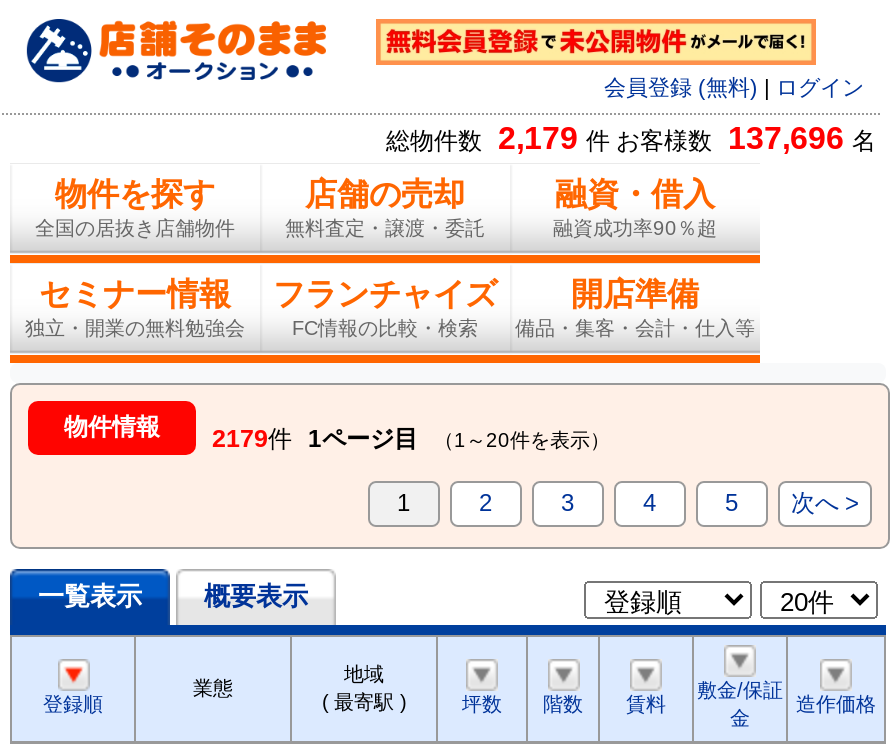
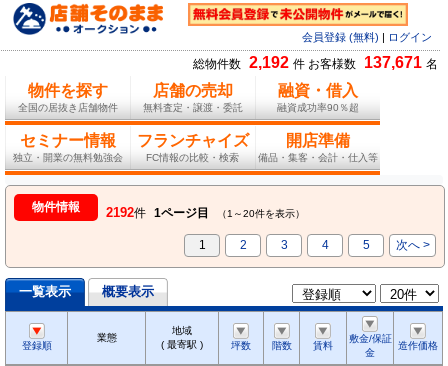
- 総物件数 2,179 件 お客様数 137,696 名
+ 総物件数 2,192 件 お客様数 137,671 名

- 物件情報 2179件 1ページ目 （1～20件を表示）
+ 物件情報 2192件 1ページ目 （1～20件を表示）
